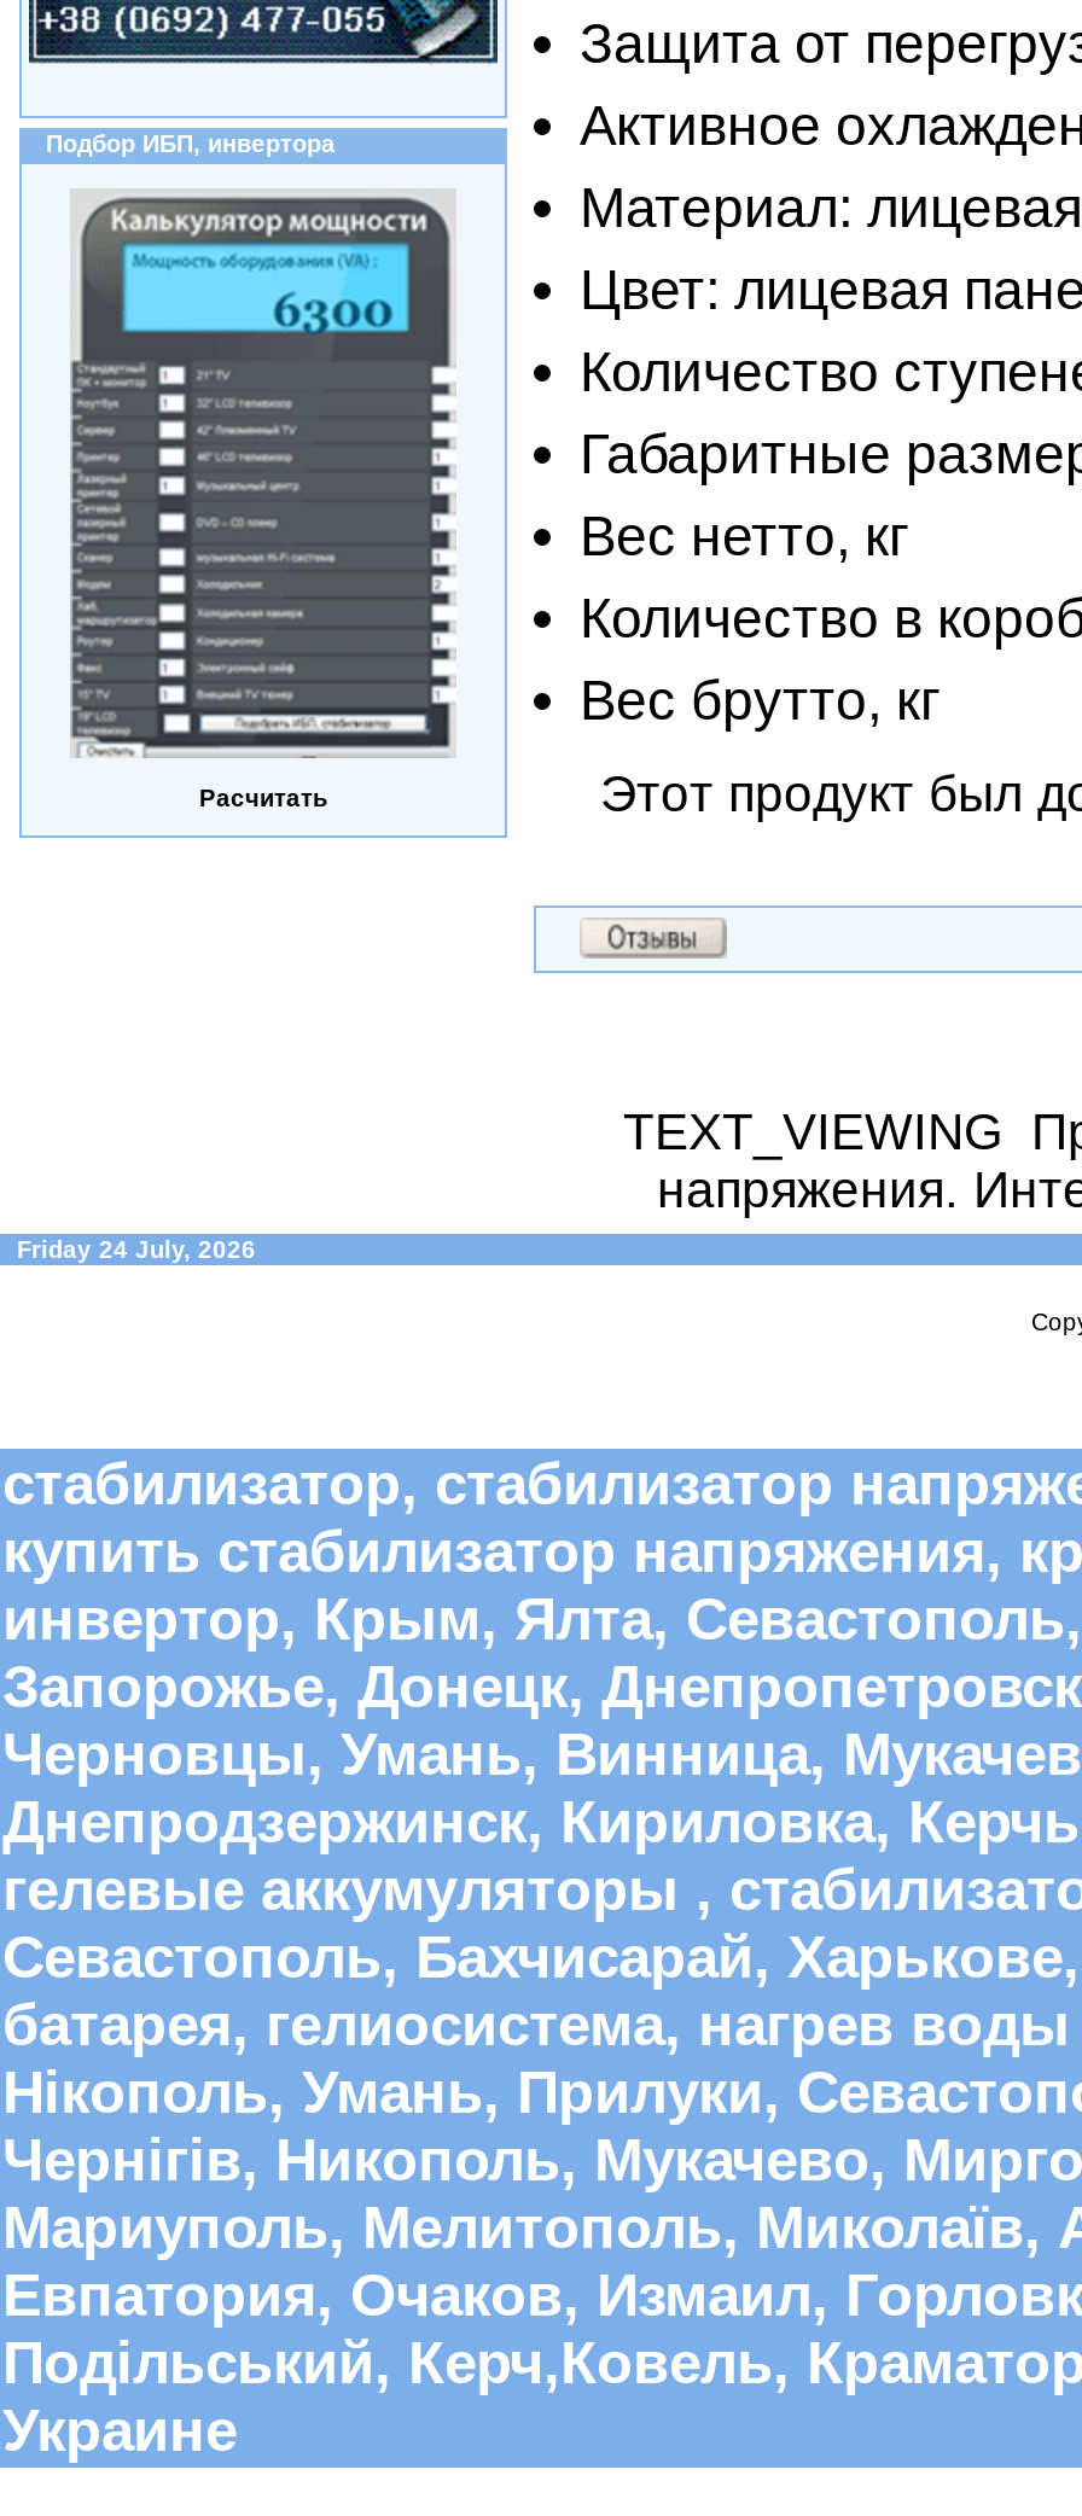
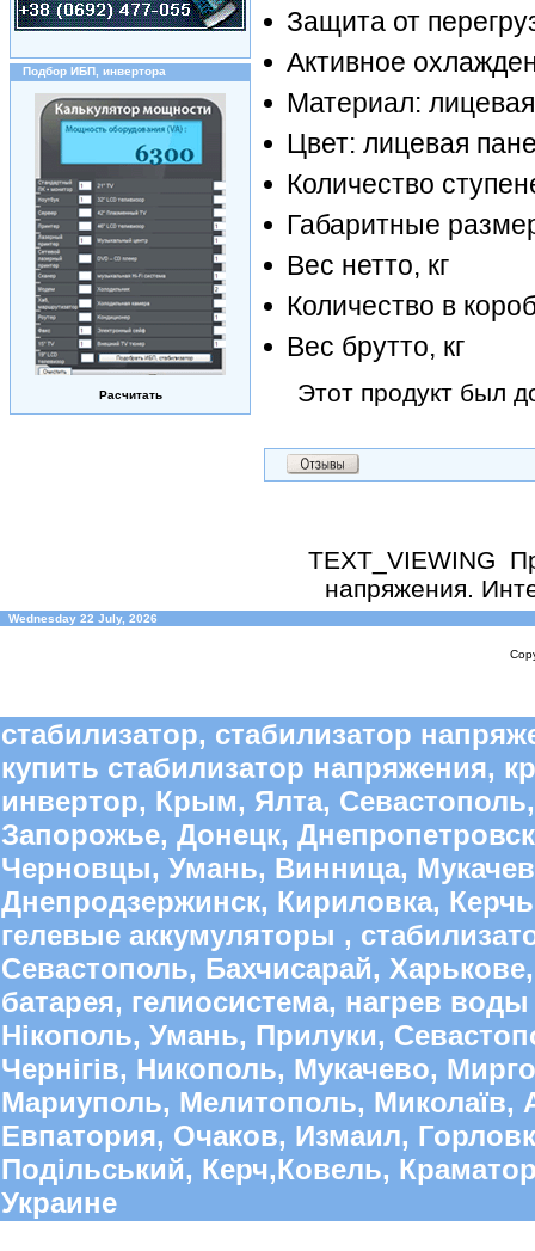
- Friday 24 July, 2026
+ Wednesday 22 July, 2026
